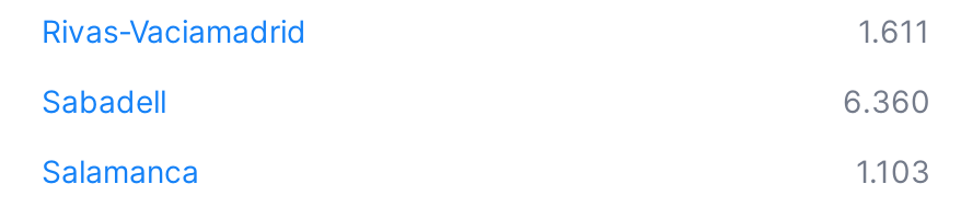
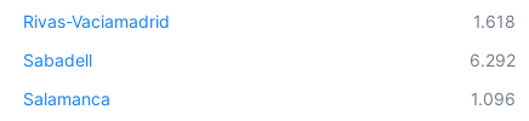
- 1.611
+ 1.618

- 6.360
+ 6.292

- 1.103
+ 1.096
